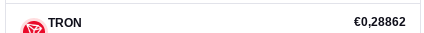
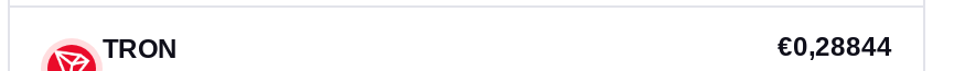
- €0,28862
+ €0,28844
